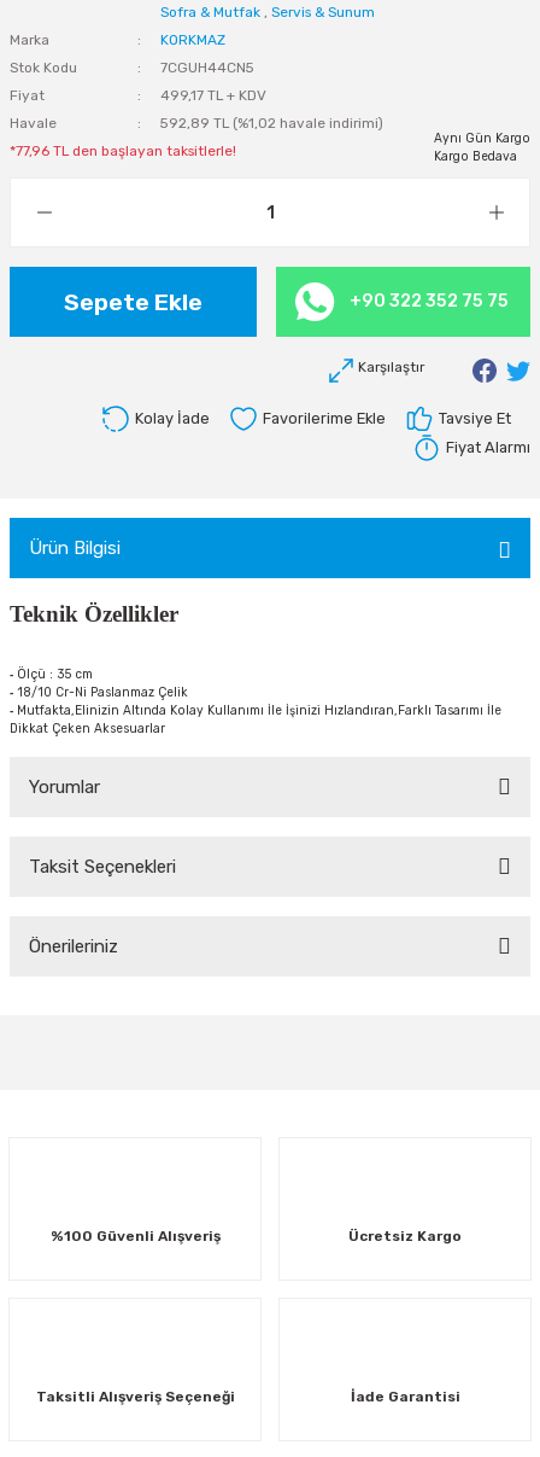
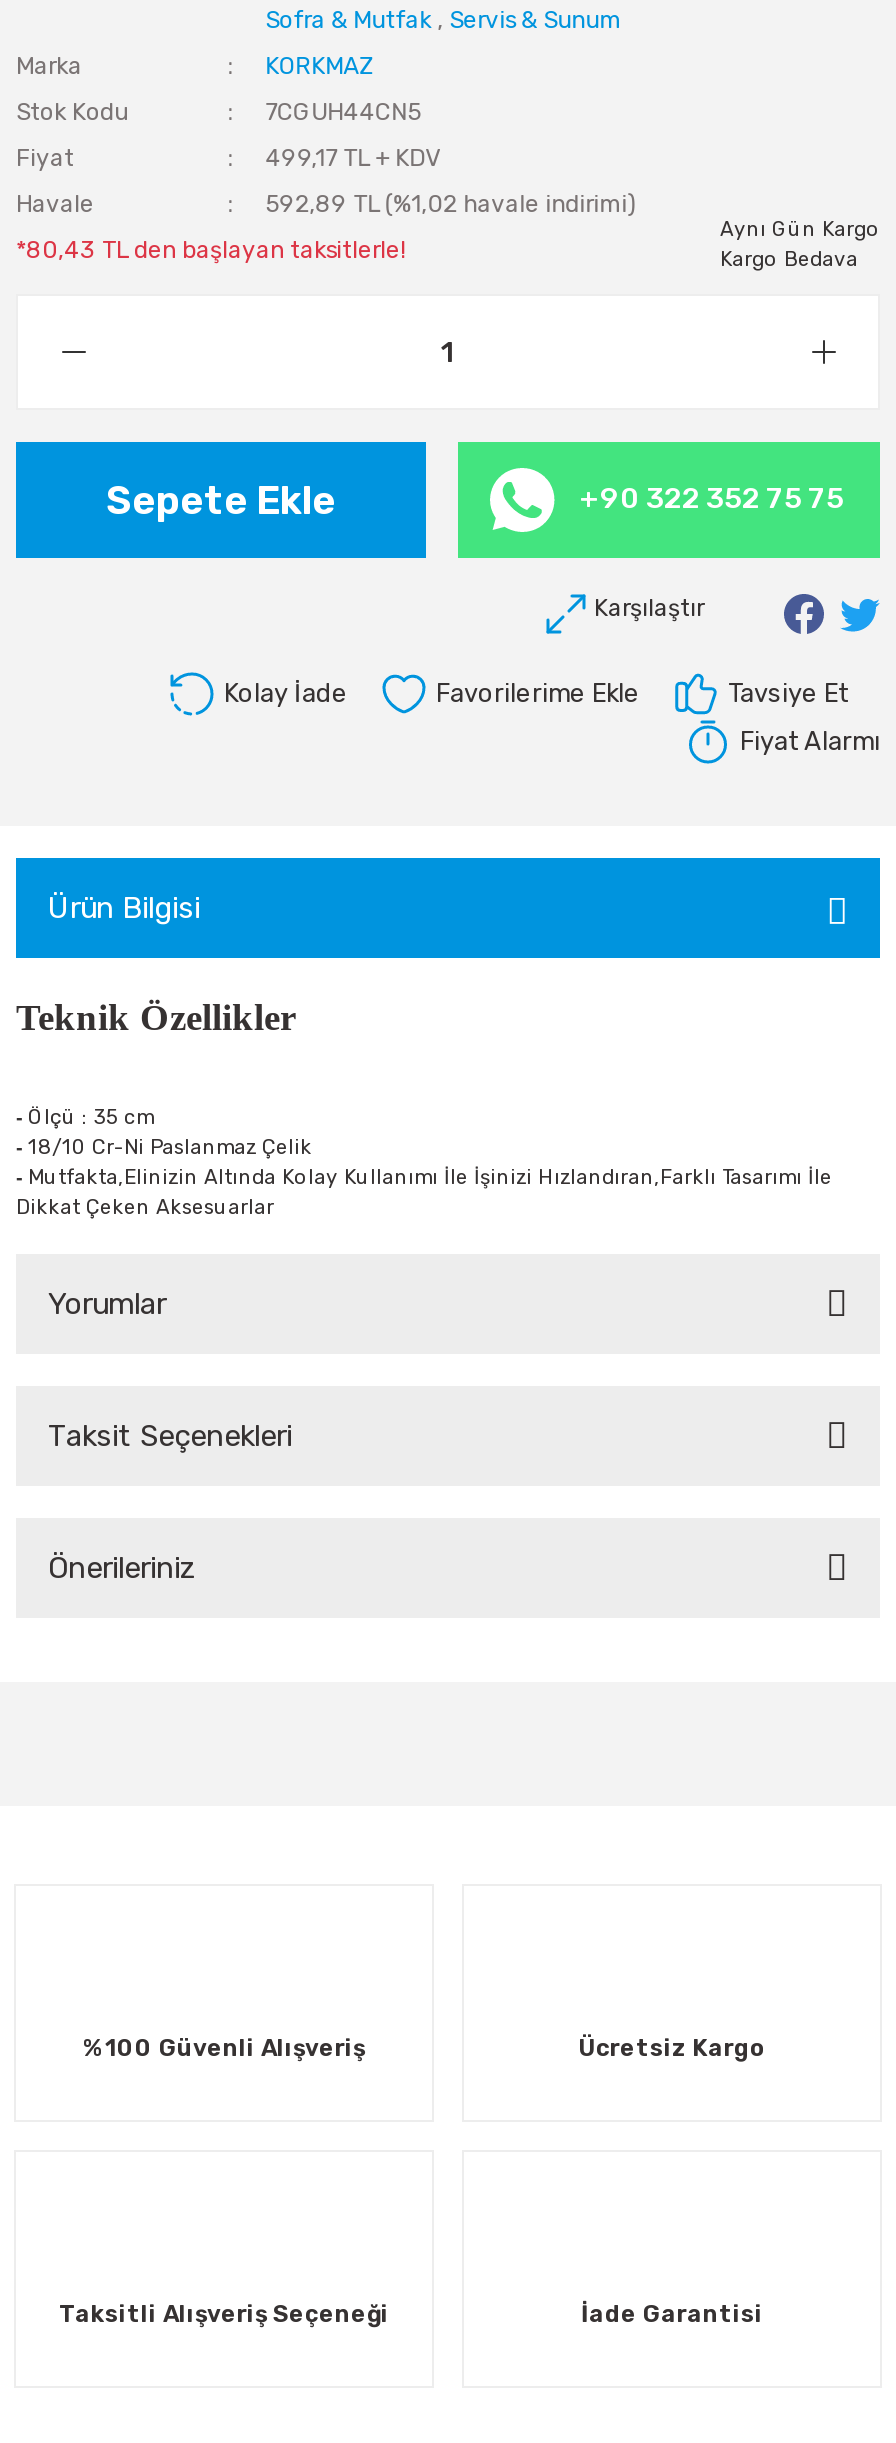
- *77,96 TL den başlayan taksitlerle!
+ *80,43 TL den başlayan taksitlerle!
